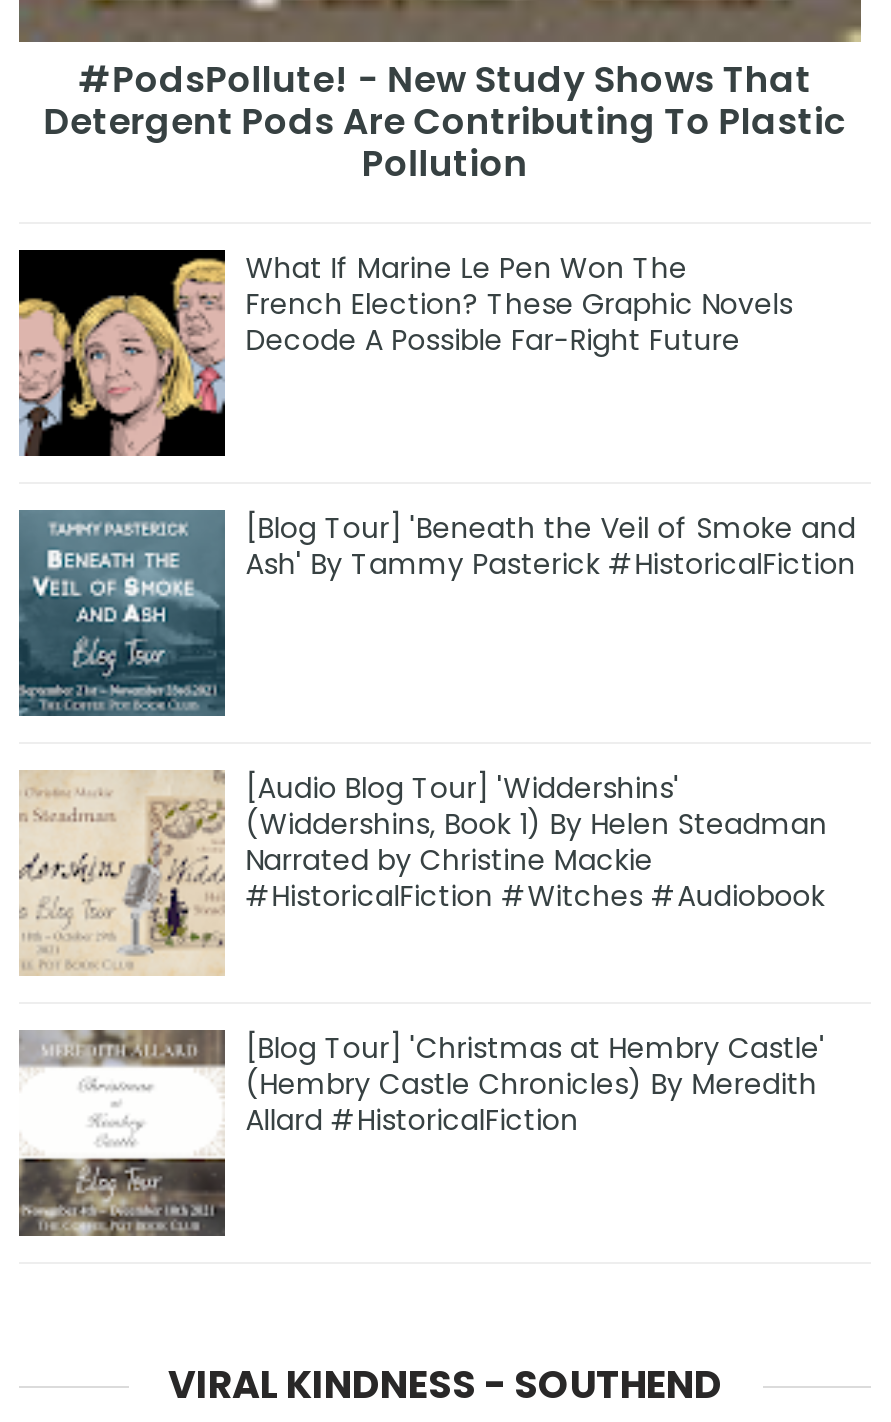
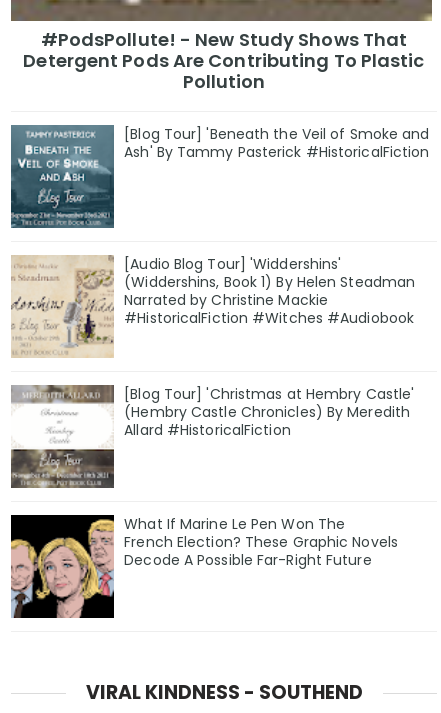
moved down: [image] | What If Marine Le Pen Won The | French Election? These Graphic Novels | Decode A Possible Far-Right Future

moved up: [image] | [Blog Tour] 'Beneath the Veil of Smoke and | Ash' By Tammy Pasterick #HistoricalFiction | ... | (Hembry Castle Chronicles) By Meredith | Allard #HistoricalFiction
